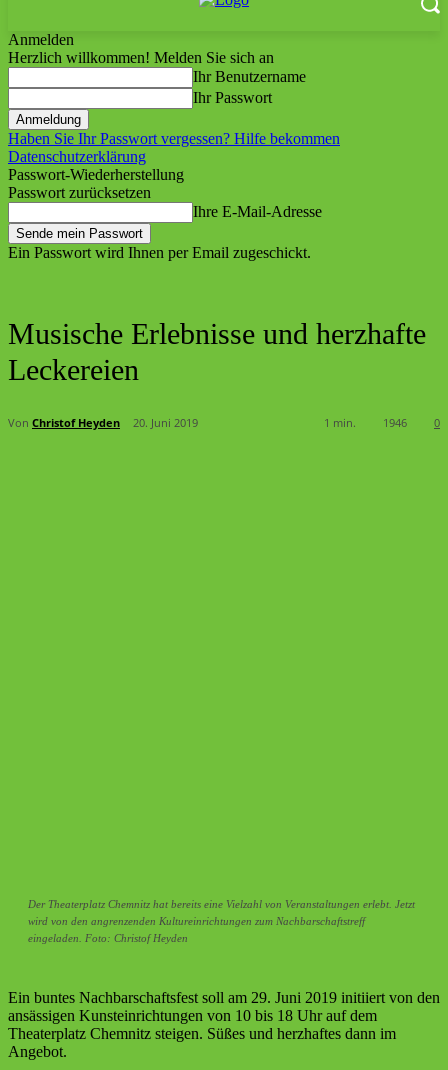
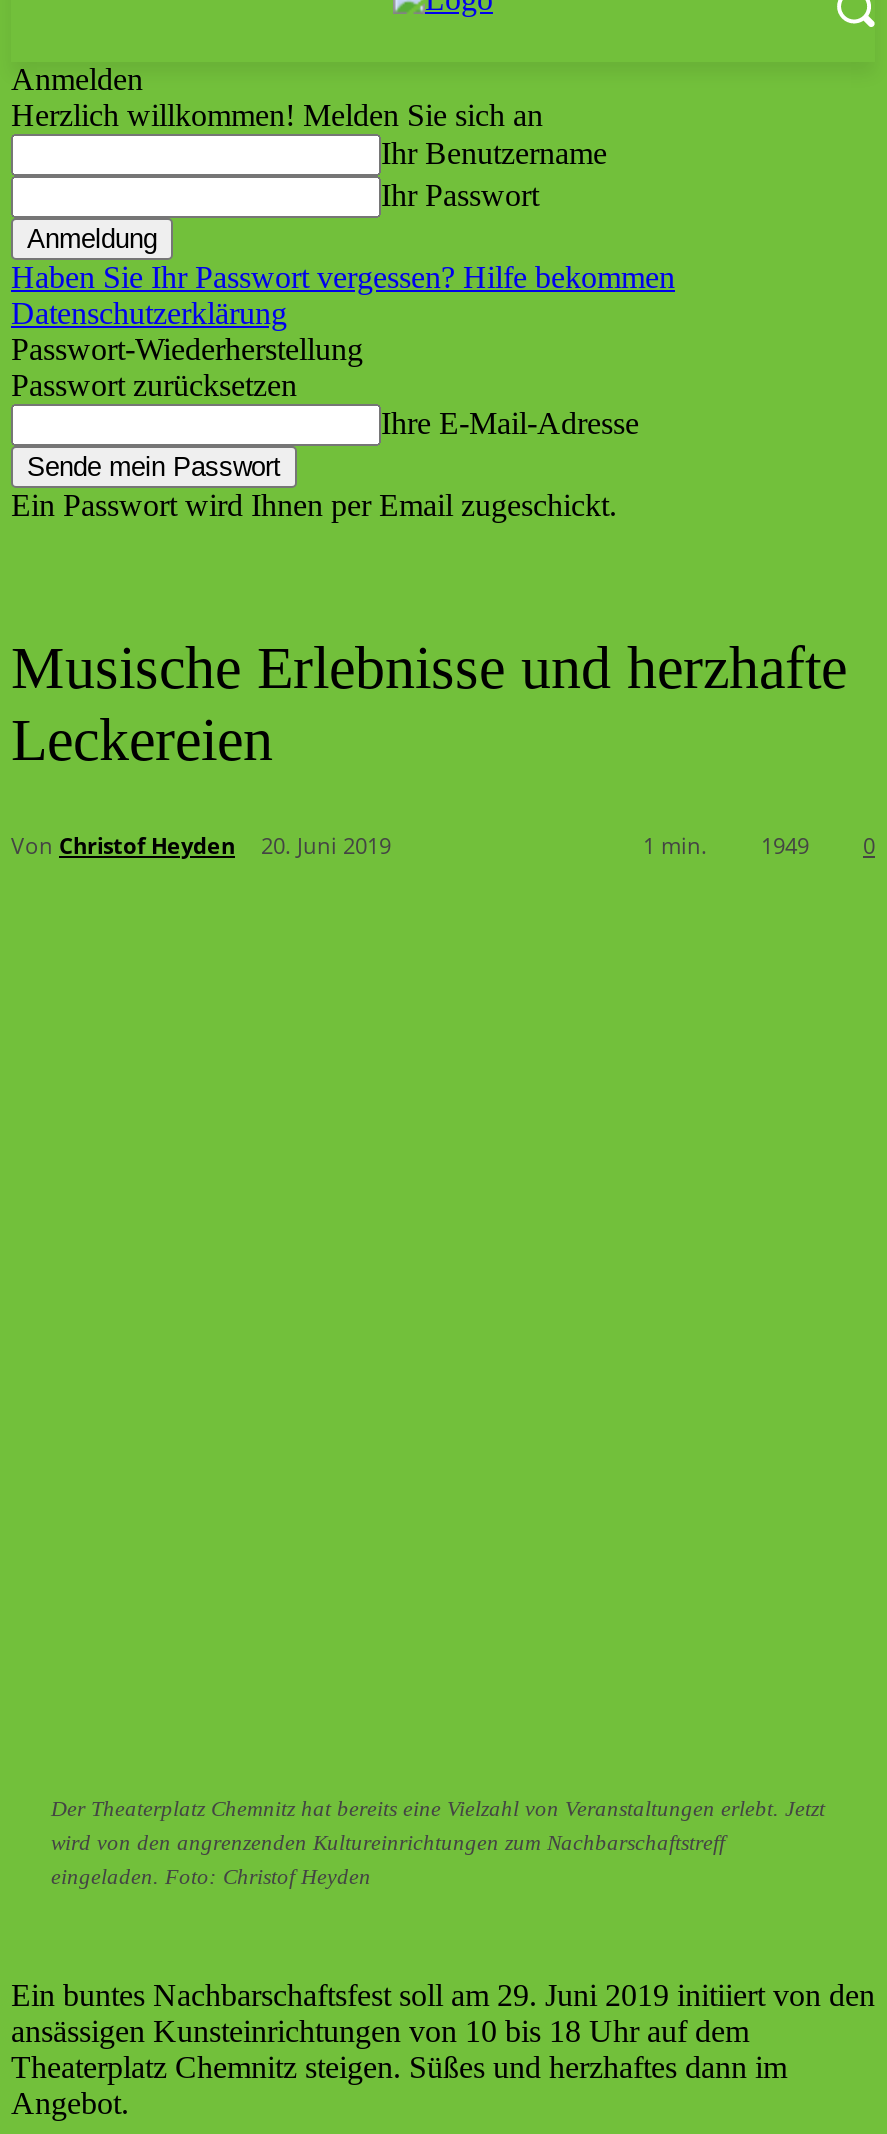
- 1 min. 1946 0
+ 1 min. 1949 0
